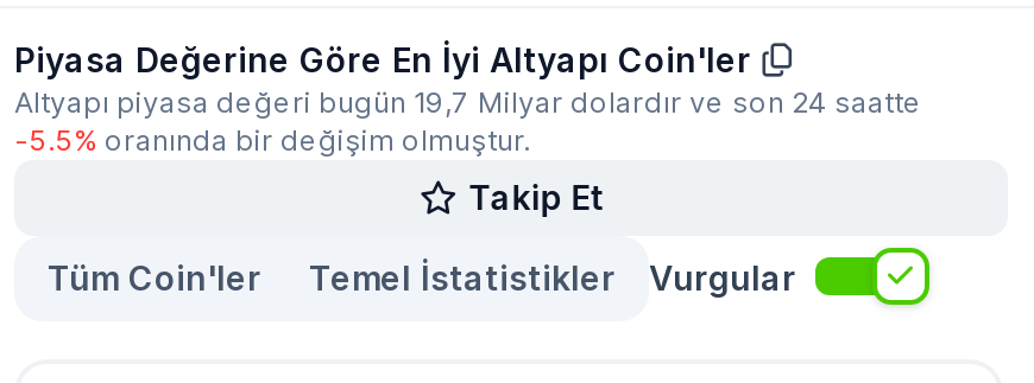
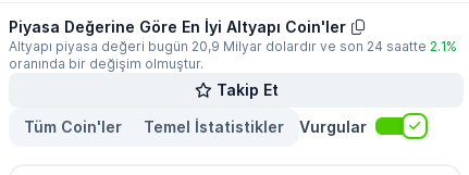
- Altyapı piyasa değeri bugün 19,7 Milyar dolardır ve son 24 saatte
- -5.5% oranında bir değişim olmuştur.
+ Altyapı piyasa değeri bugün 20,9 Milyar dolardır ve son 24 saatte 2.1%
+ oranında bir değişim olmuştur.
